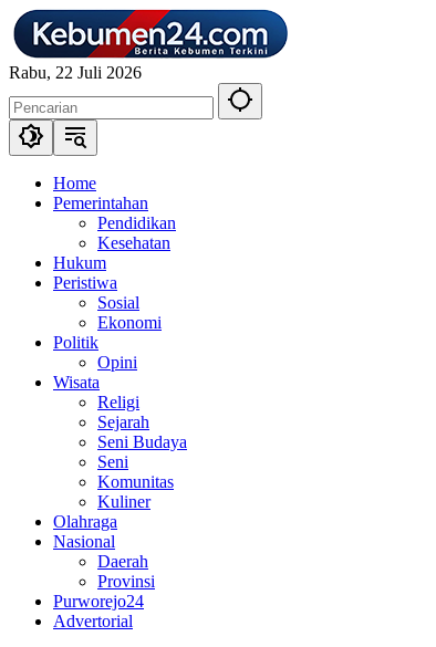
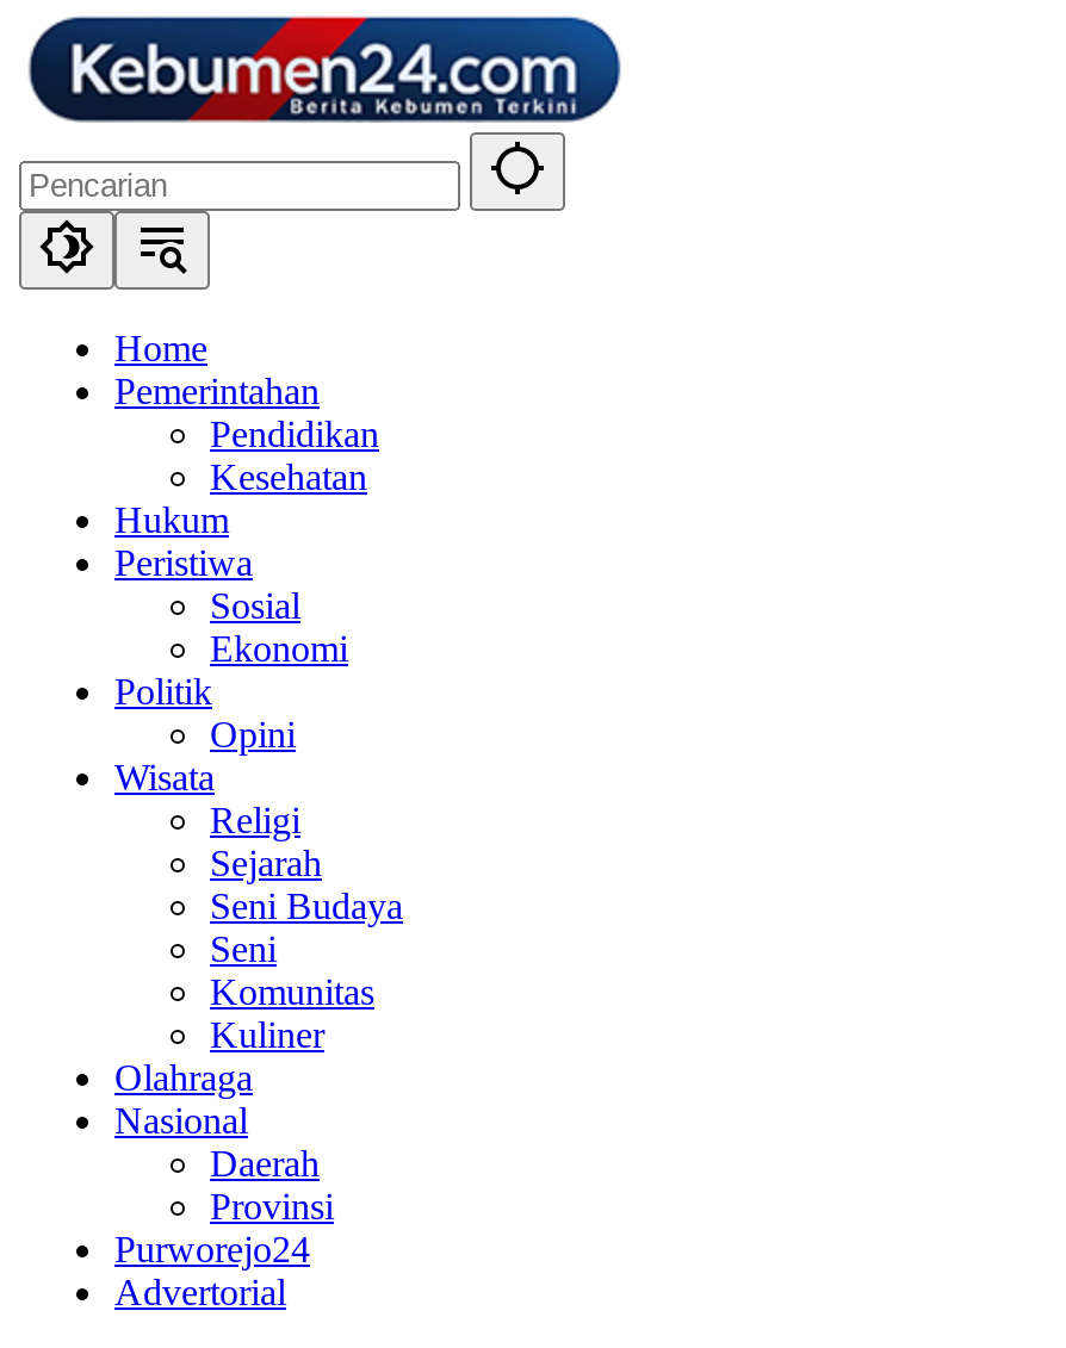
- Rabu, 22 Juli 2026
